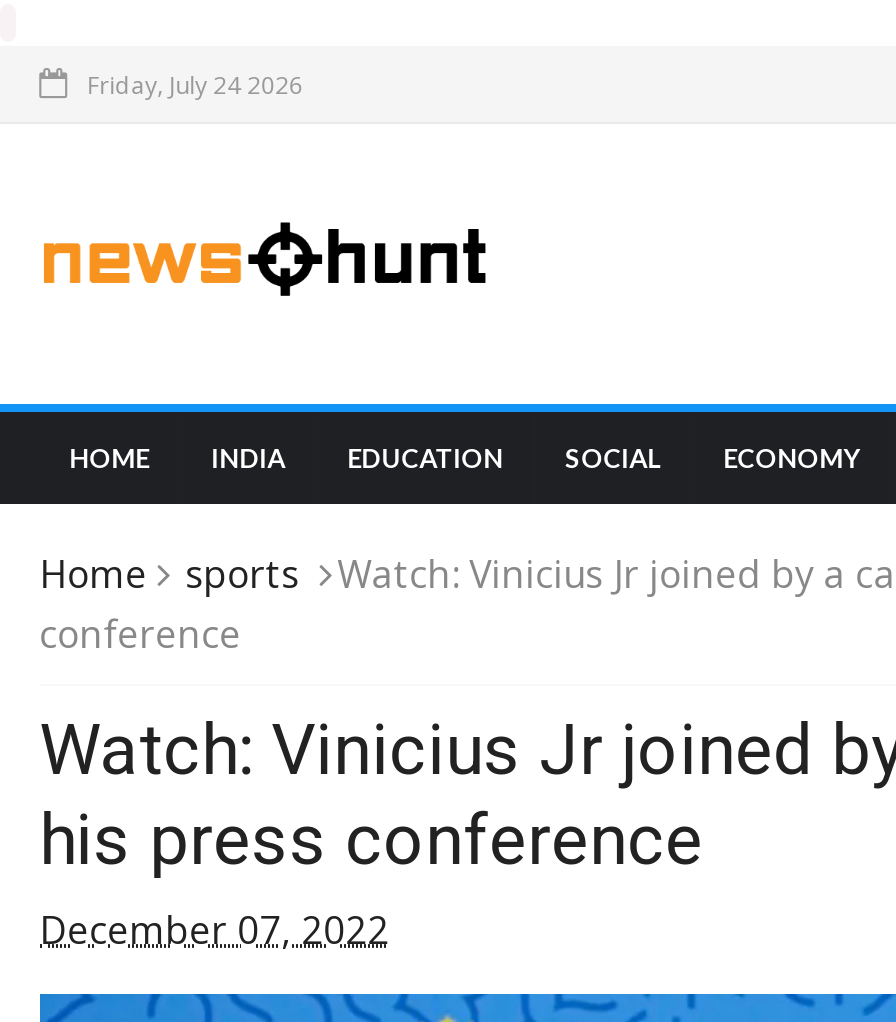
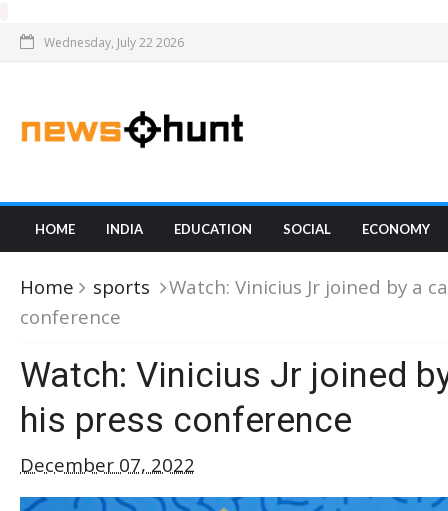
- Friday, July 24 2026
+ Wednesday, July 22 2026
